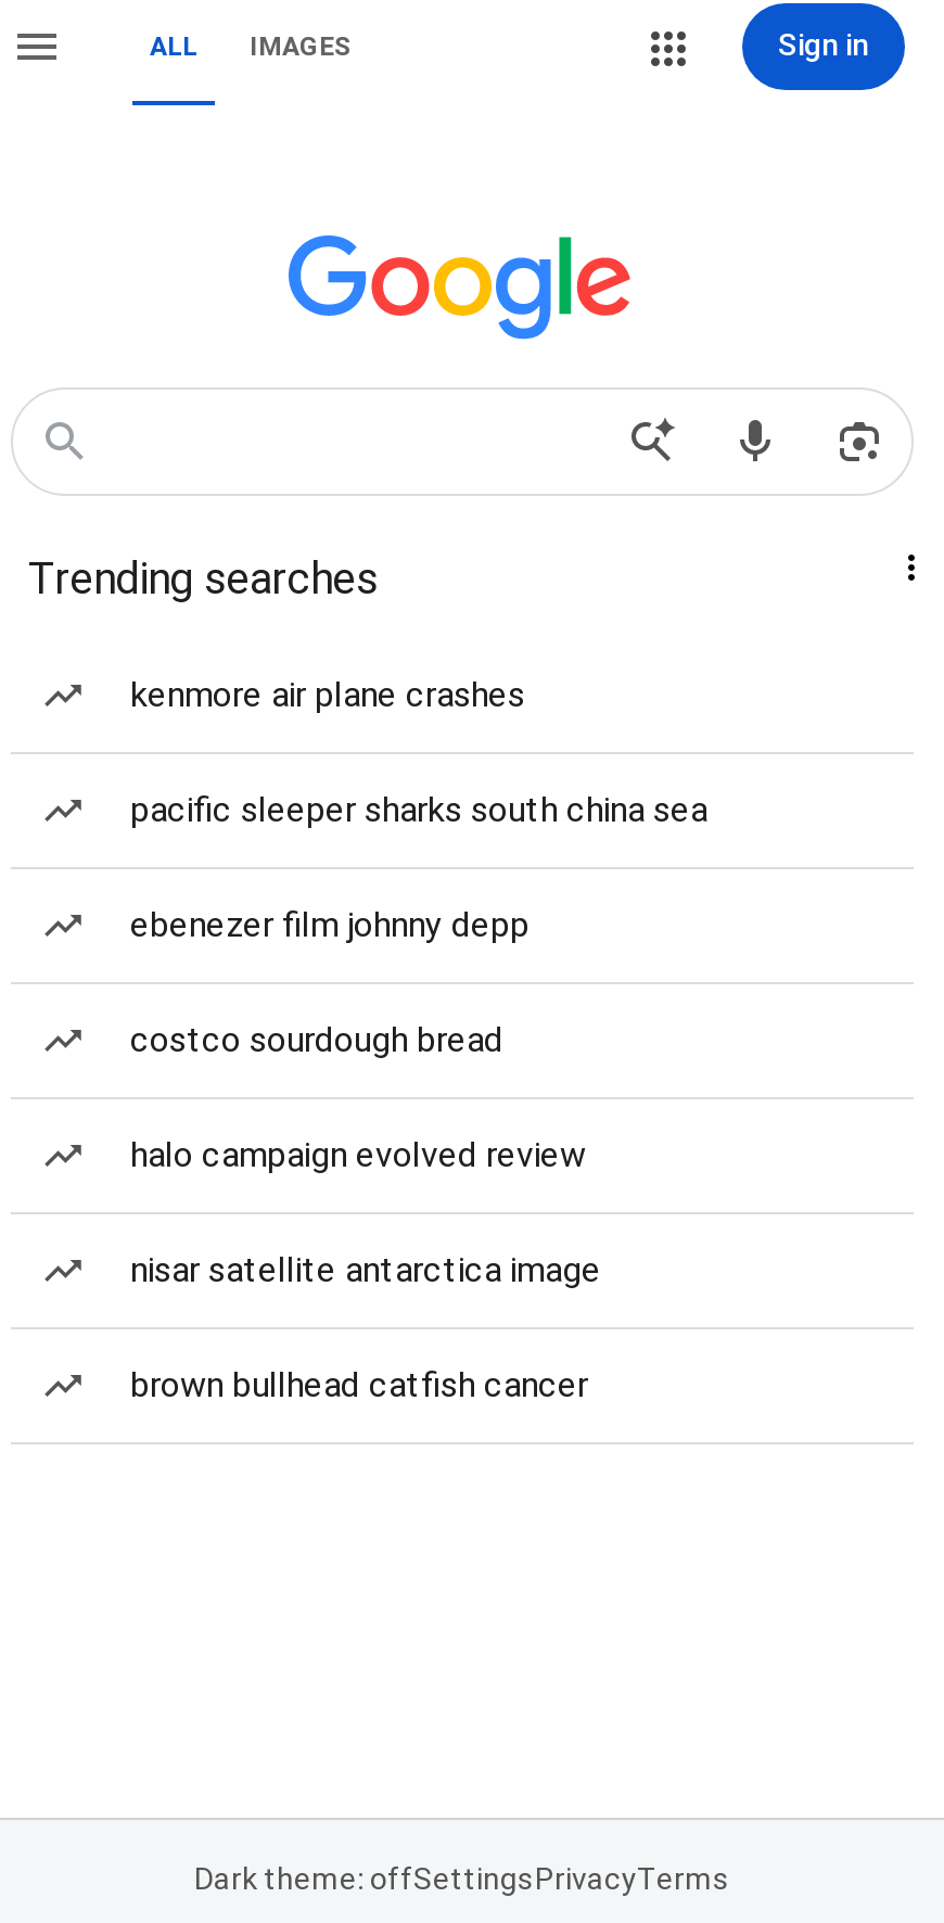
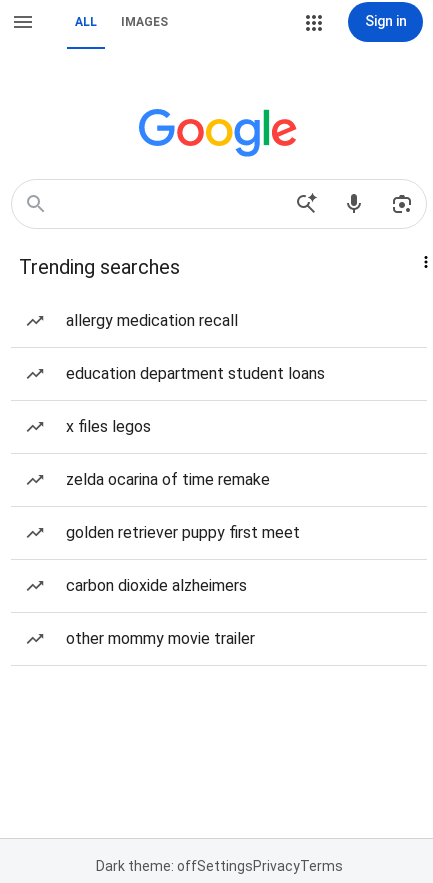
- kenmore air plane crashes
+ allergy medication recall

- pacific sleeper sharks south china sea
+ education department student loans

- ebenezer film johnny depp
+ x files legos

- costco sourdough bread
+ zelda ocarina of time remake

- halo campaign evolved review
+ golden retriever puppy first meet

- nisar satellite antarctica image
+ carbon dioxide alzheimers

- brown bullhead catfish cancer
+ other mommy movie trailer
